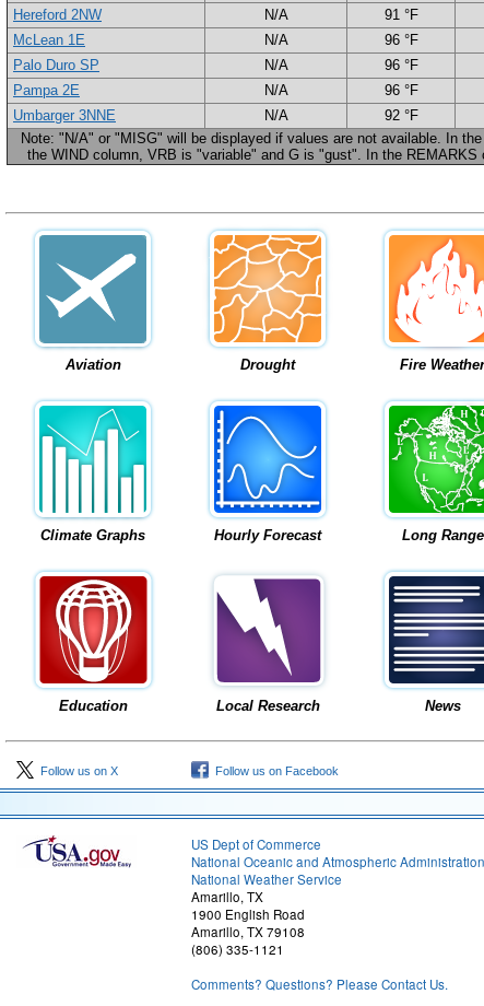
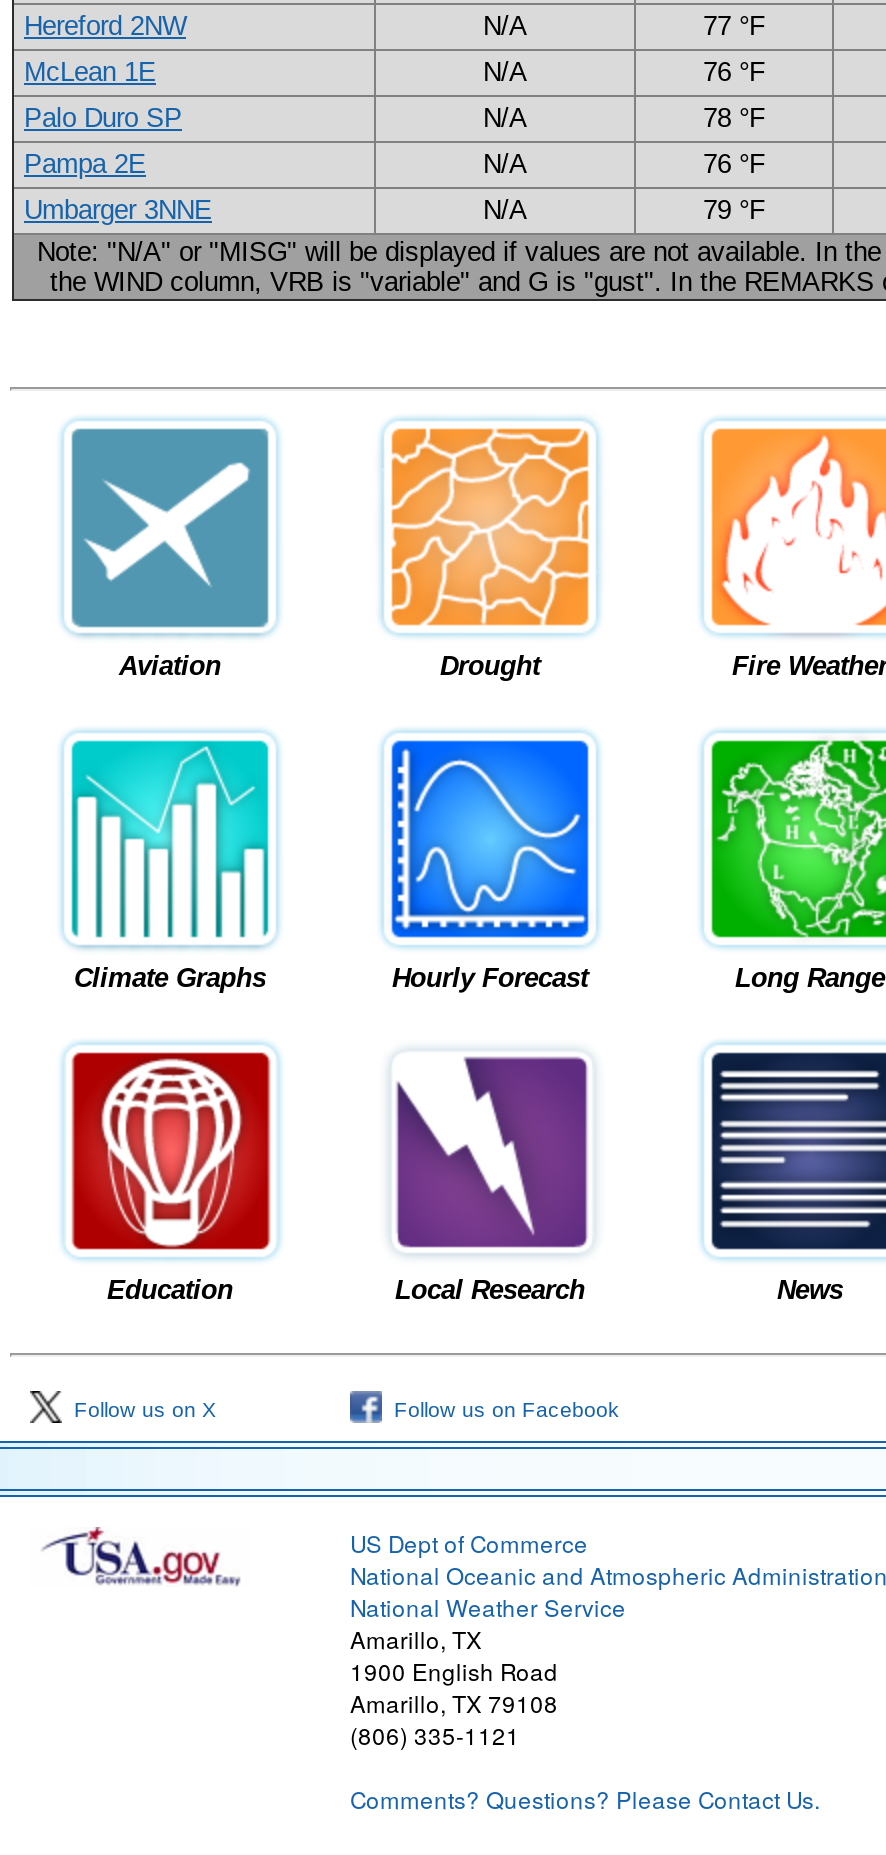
- 91 °F
+ 77 °F

- 96 °F
+ 76 °F

- 96 °F
+ 78 °F

- 96 °F
+ 76 °F

- 92 °F
+ 79 °F
